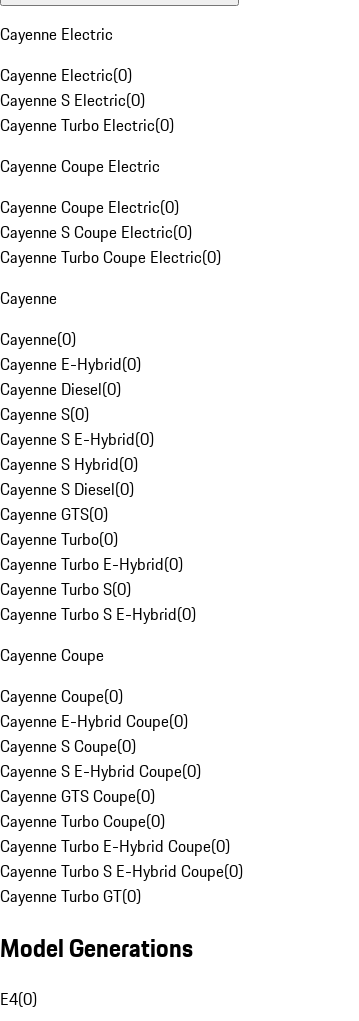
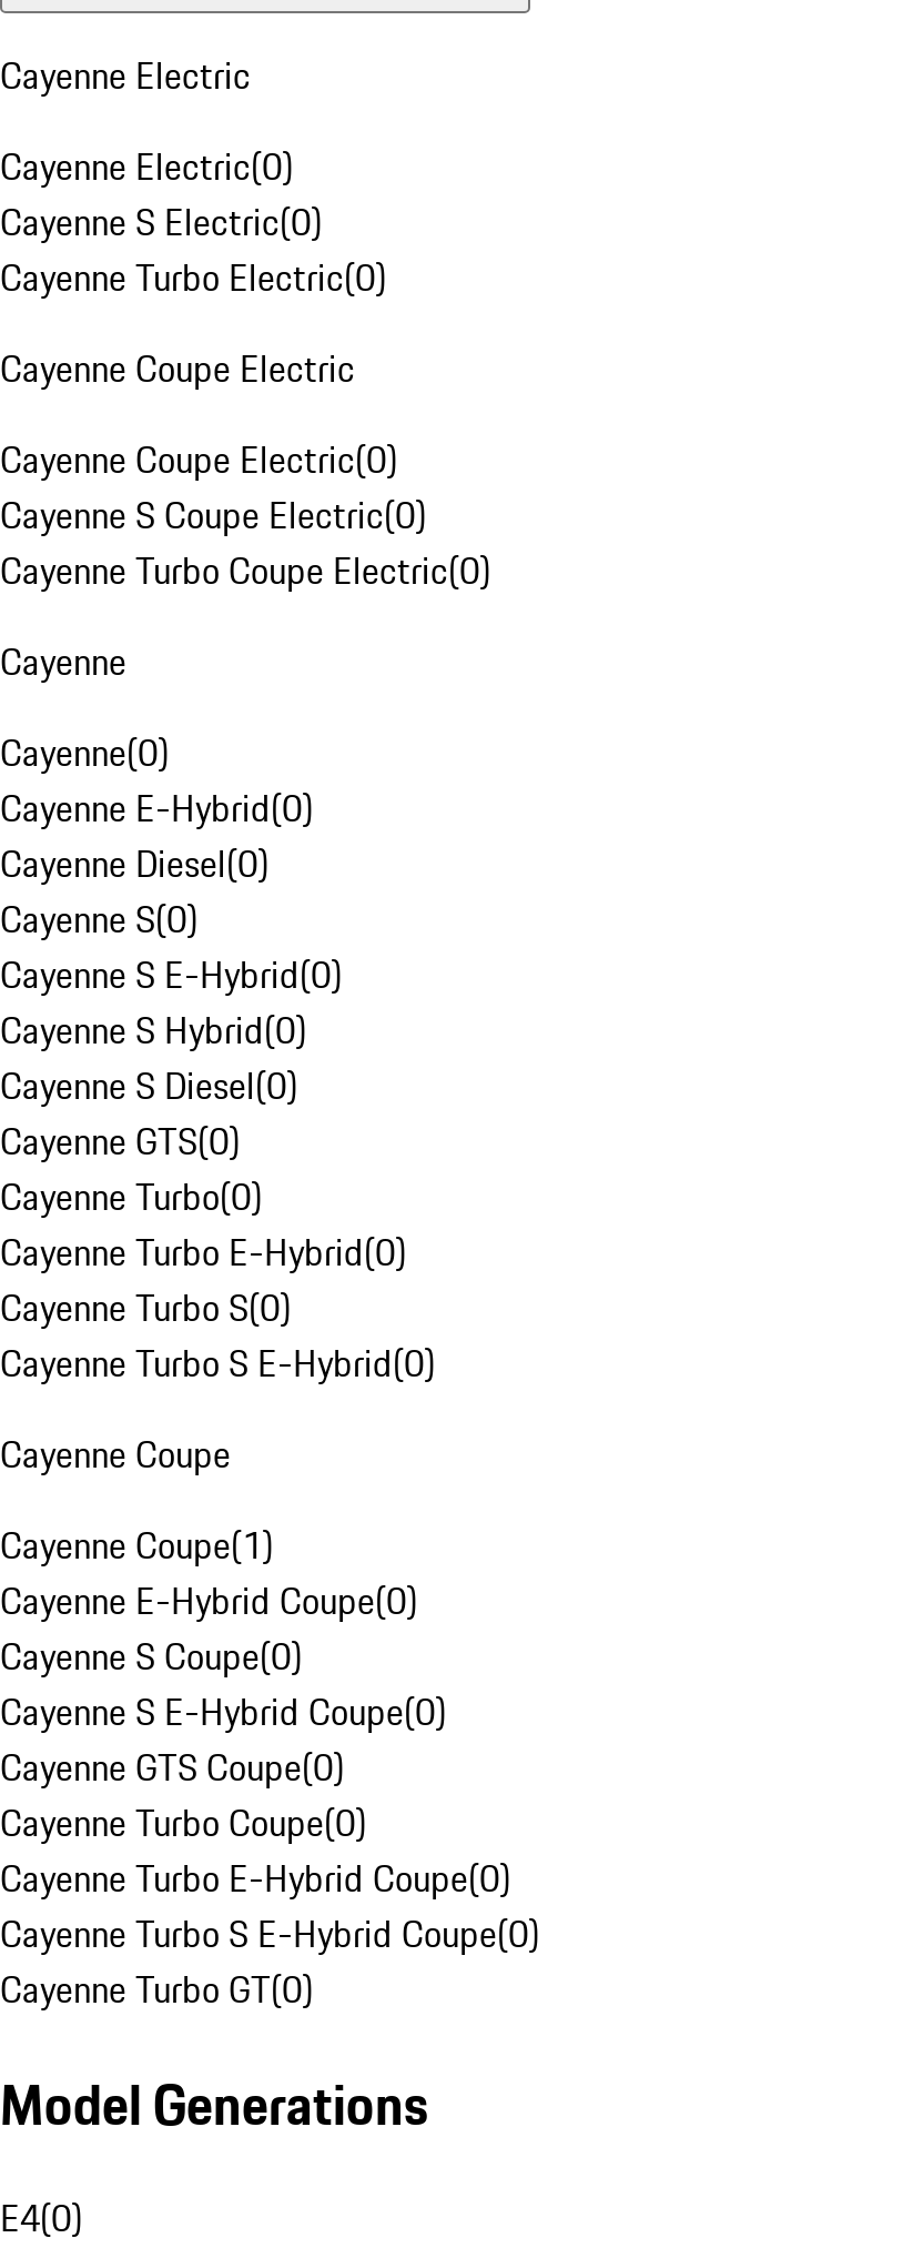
- Cayenne Coupe(0)
+ Cayenne Coupe(1)
